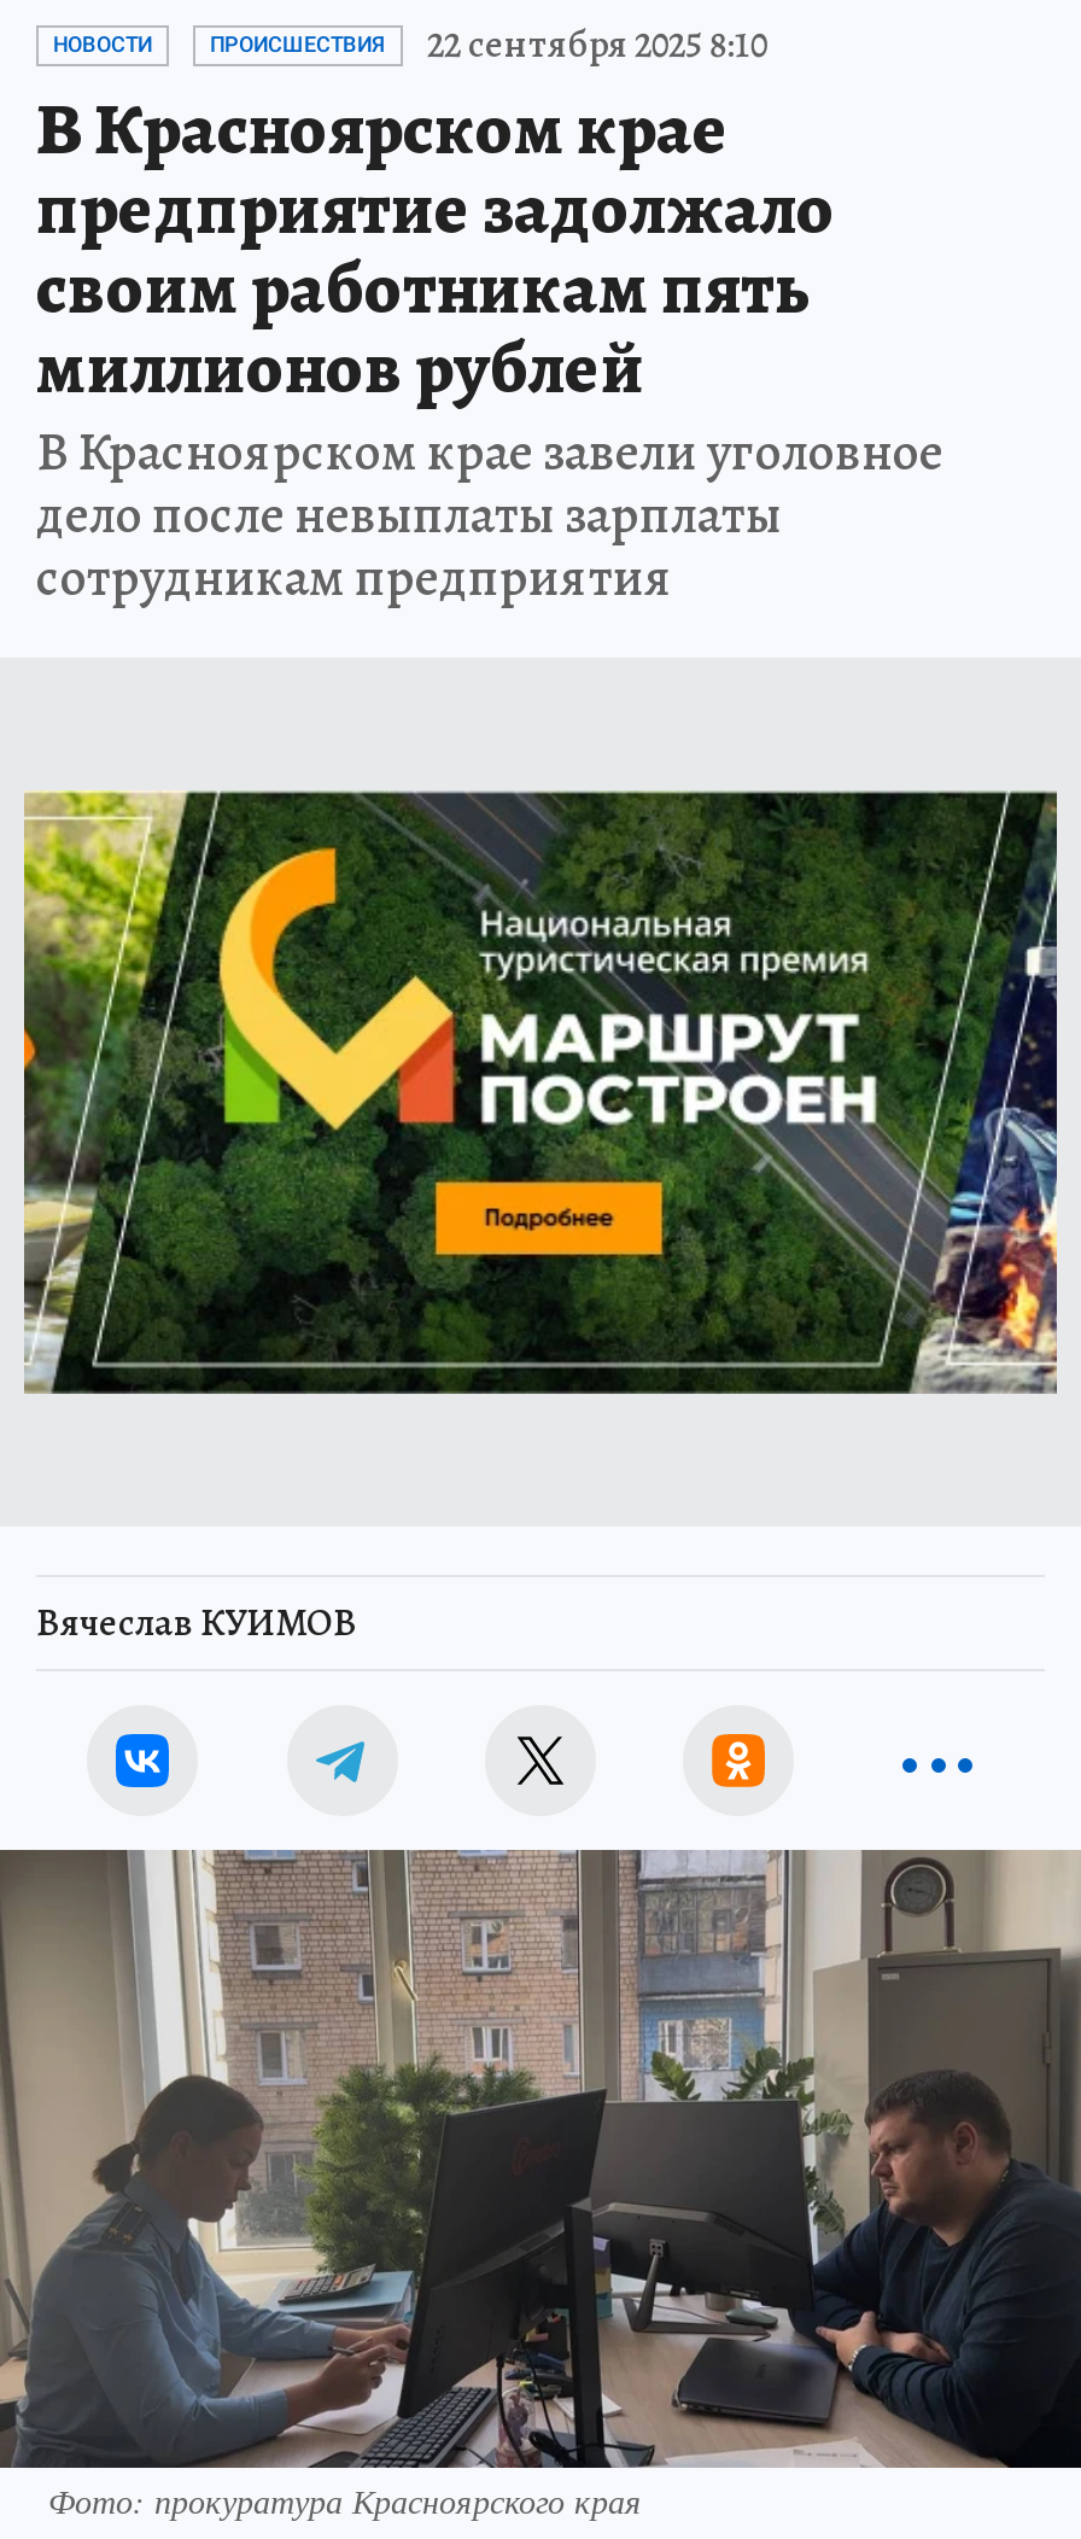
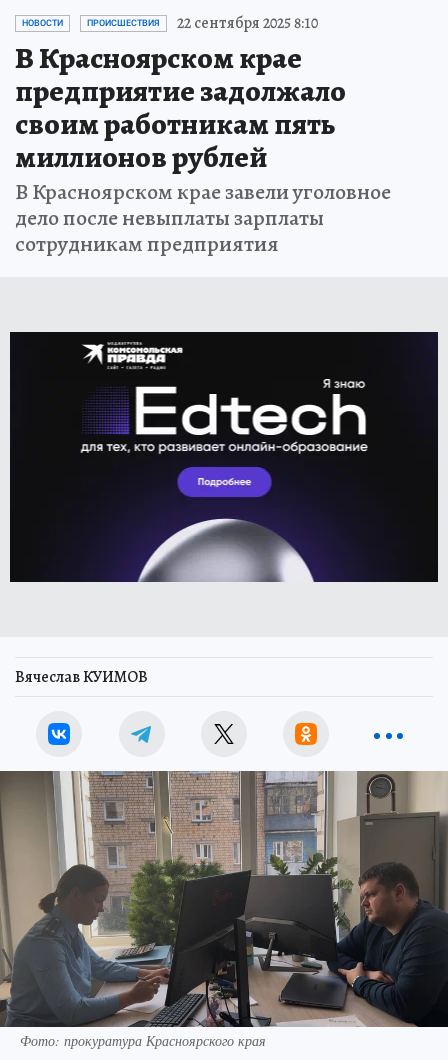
- [image]
+ [image]
